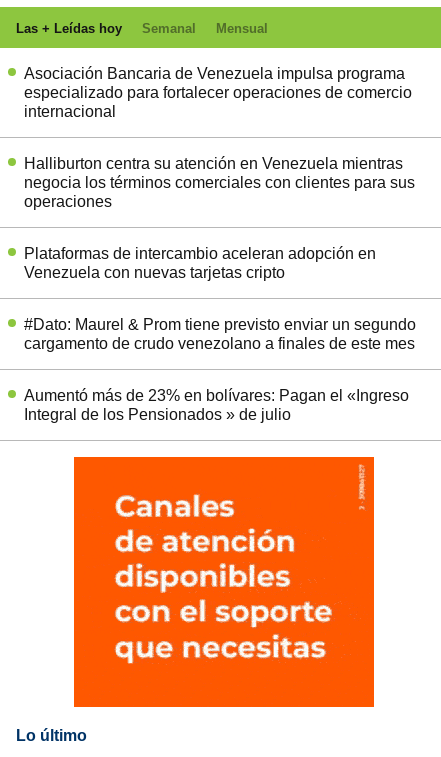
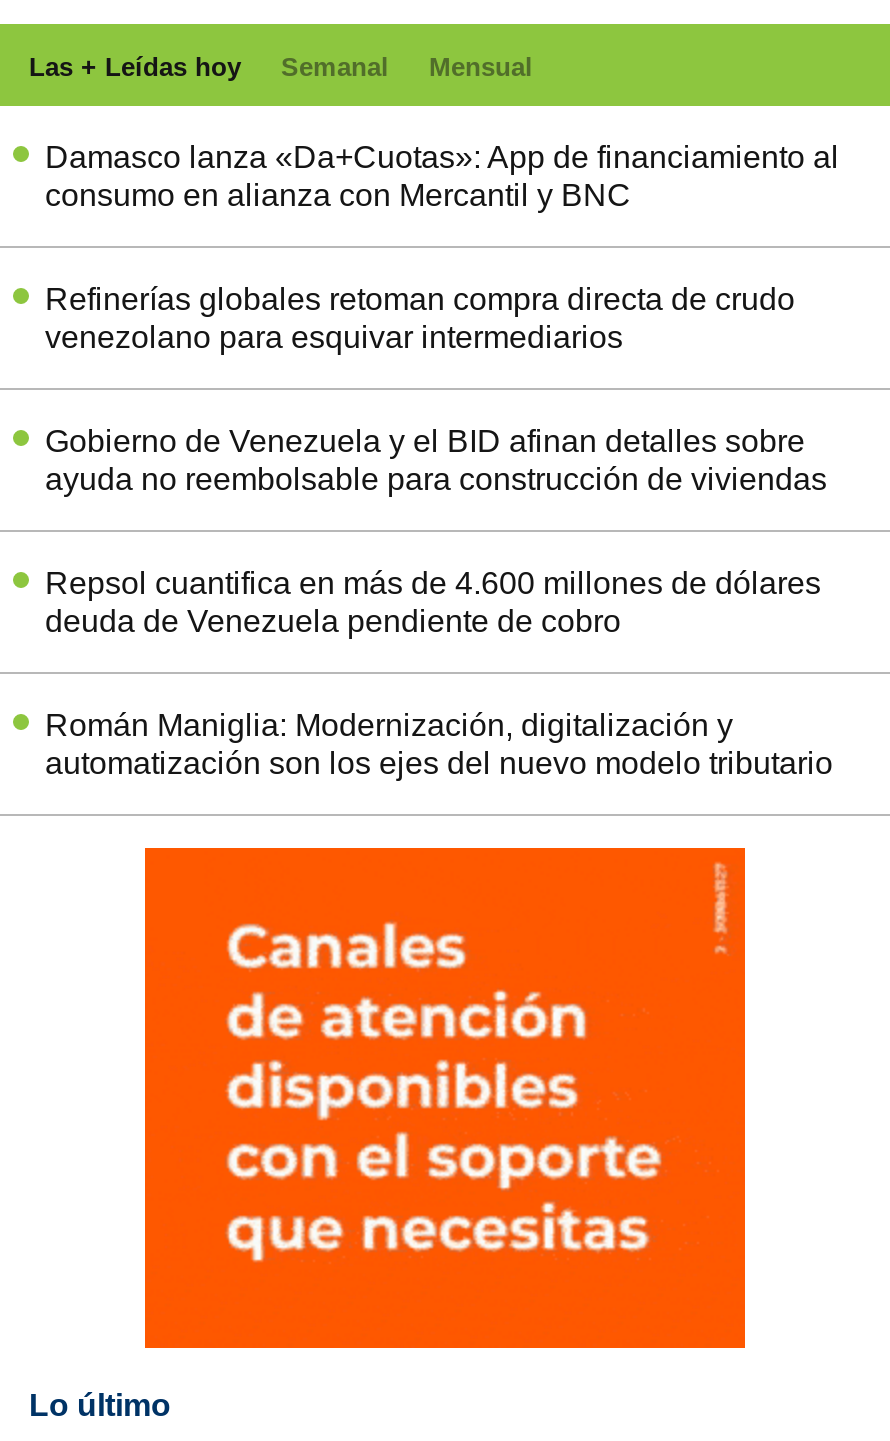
- Asociación Bancaria de Venezuela impulsa programa
- especializado para fortalecer operaciones de comercio
- internacional
+ Damasco lanza «Da+Cuotas»: App de financiamiento al
+ consumo en alianza con Mercantil y BNC

- Halliburton centra su atención en Venezuela mientras
- negocia los términos comerciales con clientes para sus
- operaciones
+ Refinerías globales retoman compra directa de crudo
+ venezolano para esquivar intermediarios

- Plataformas de intercambio aceleran adopción en
- Venezuela con nuevas tarjetas cripto
+ Gobierno de Venezuela y el BID afinan detalles sobre
+ ayuda no reembolsable para construcción de viviendas

- #Dato: Maurel & Prom tiene previsto enviar un segundo
- cargamento de crudo venezolano a finales de este mes
+ Repsol cuantifica en más de 4.600 millones de dólares
+ deuda de Venezuela pendiente de cobro

- Aumentó más de 23% en bolívares: Pagan el «Ingreso
- Integral de los Pensionados » de julio
+ Román Maniglia: Modernización, digitalización y
+ automatización son los ejes del nuevo modelo tributario
